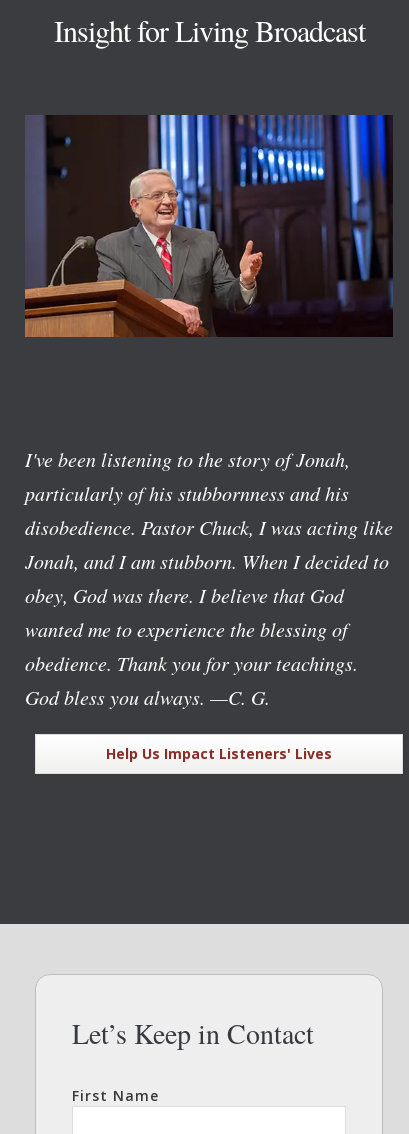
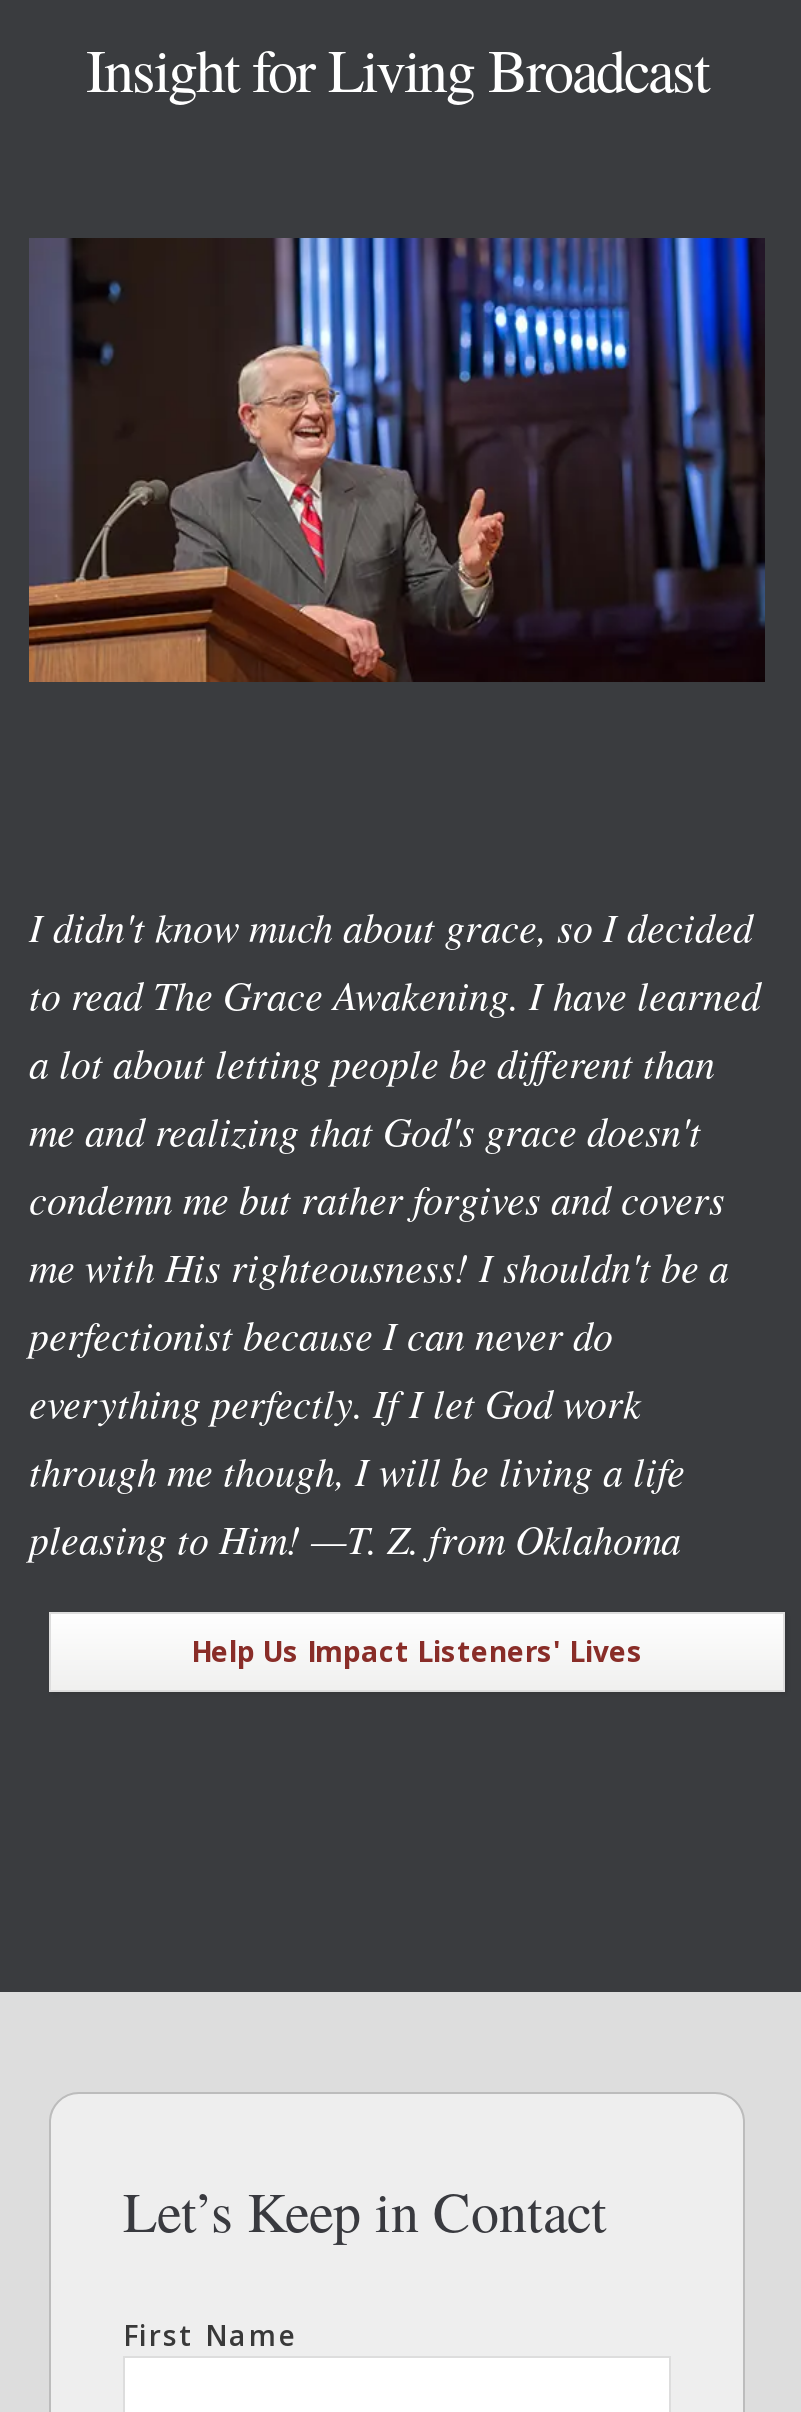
- I've been listening to the story of Jonah,
- particularly of his stubbornness and his
- disobedience. Pastor Chuck, I was acting like
- Jonah, and I am stubborn. When I decided to
- obey, God was there. I believe that God
- wanted me to experience the blessing of
- obedience. Thank you for your teachings.
- God bless you always. —C. G.
+ I didn't know much about grace, so I decided
+ to read The Grace Awakening. I have learned
+ a lot about letting people be different than
+ me and realizing that God's grace doesn't
+ condemn me but rather forgives and covers
+ me with His righteousness! I shouldn't be a
+ perfectionist because I can never do
+ everything perfectly. If I let God work
+ through me though, I will be living a life
+ pleasing to Him! —T. Z. from Oklahoma
